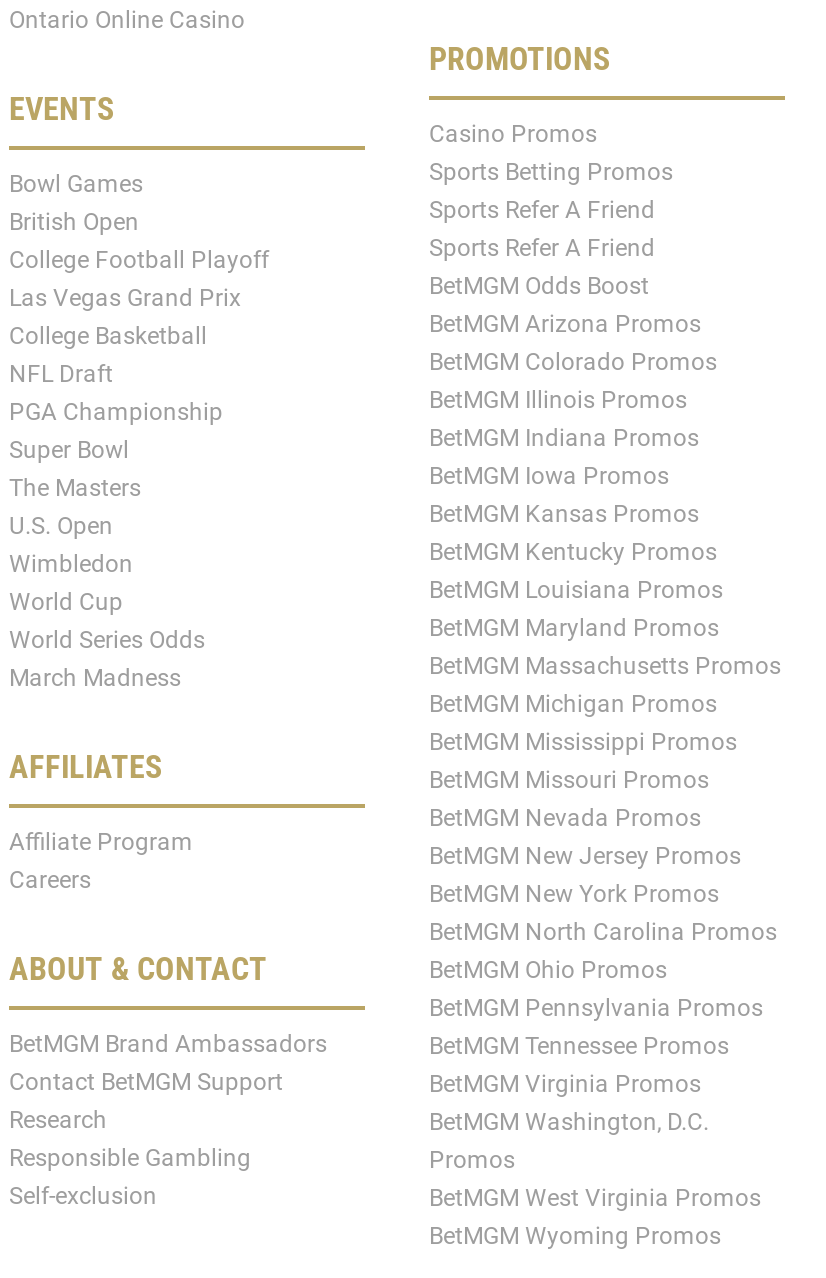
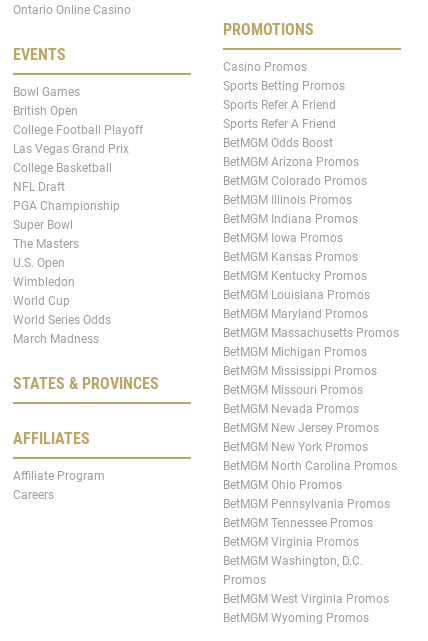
+ STATES & PROVINCES

moved down: AFFILIATES | Affiliate Program | Careers

- ABOUT & CONTACT
- BetMGM Brand Ambassadors
- Contact BetMGM Support
- Research
- Responsible Gambling
- Self-exclusion
